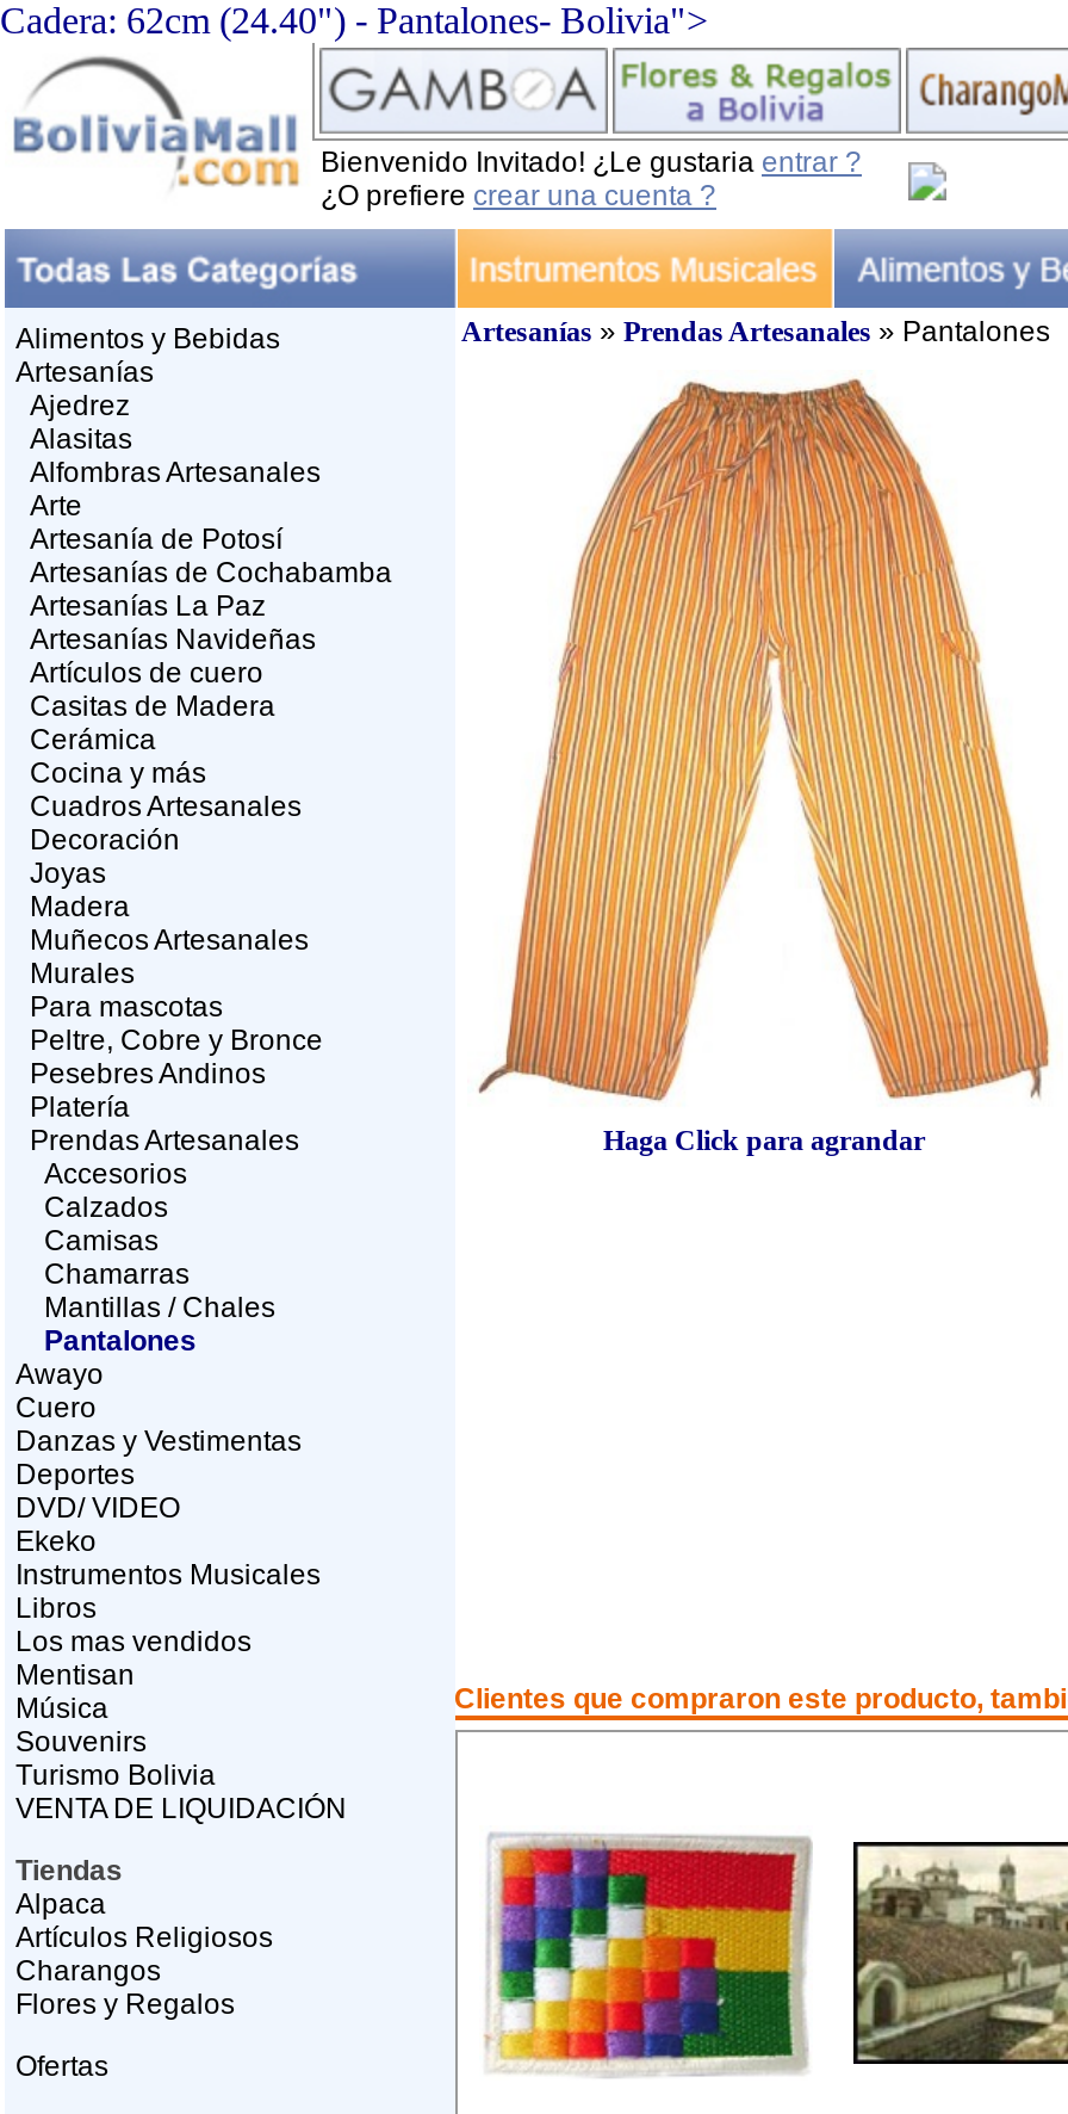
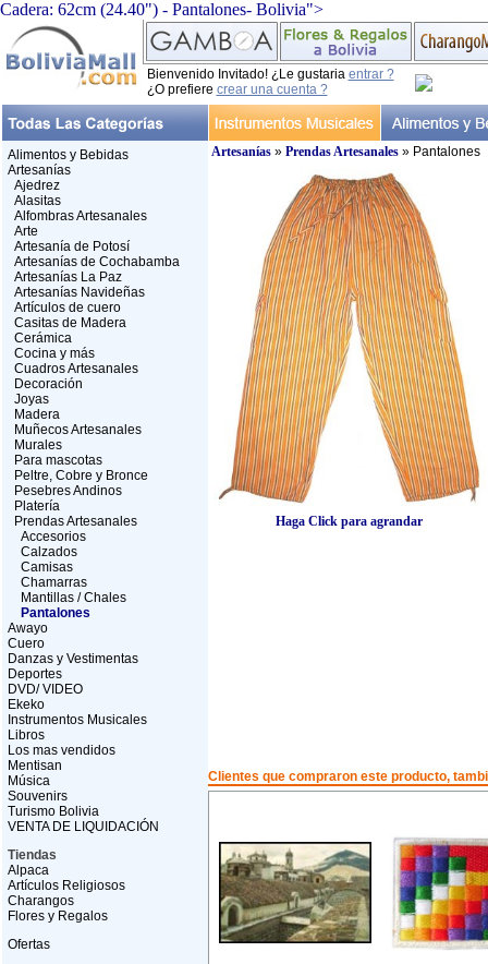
- [image]
+ [image]

- [image]
+ [image]
